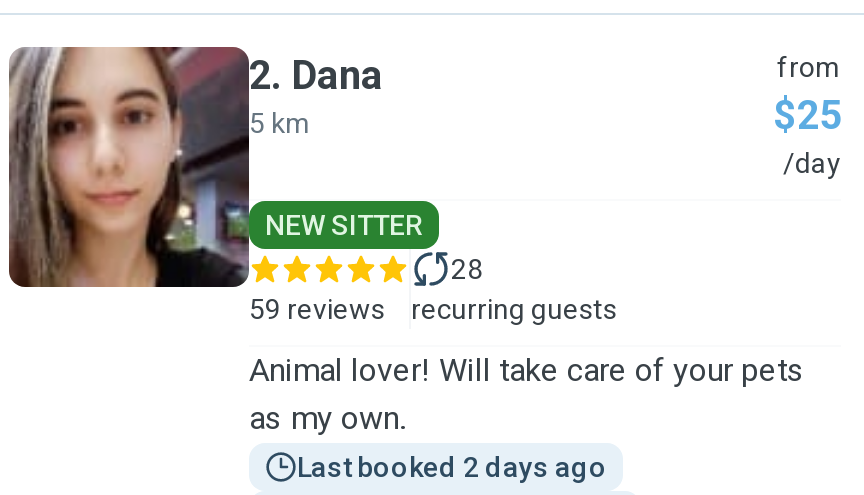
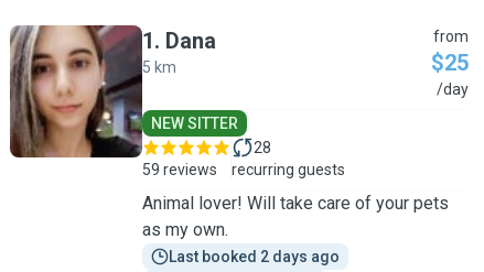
- 2. Dana
+ 1. Dana
